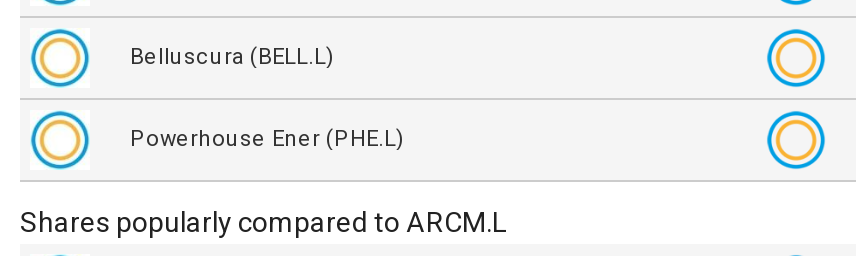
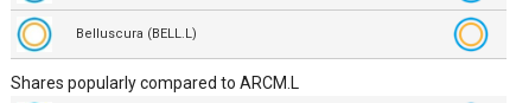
- Powerhouse Ener (PHE.L)
